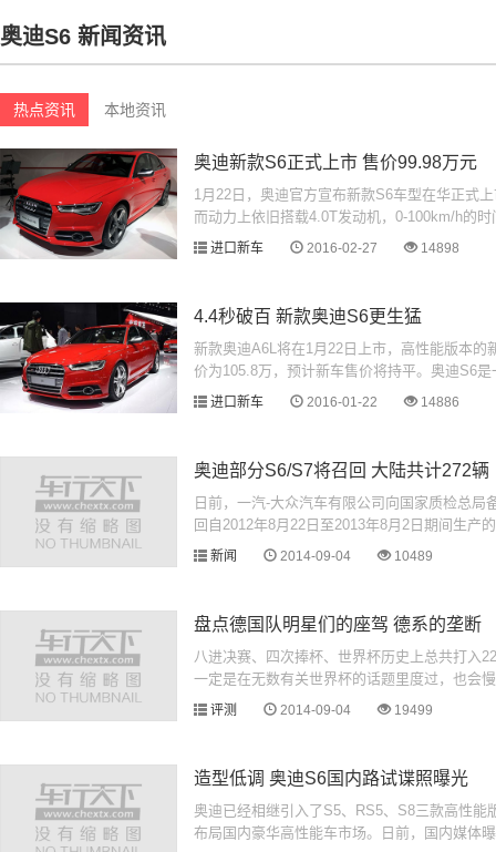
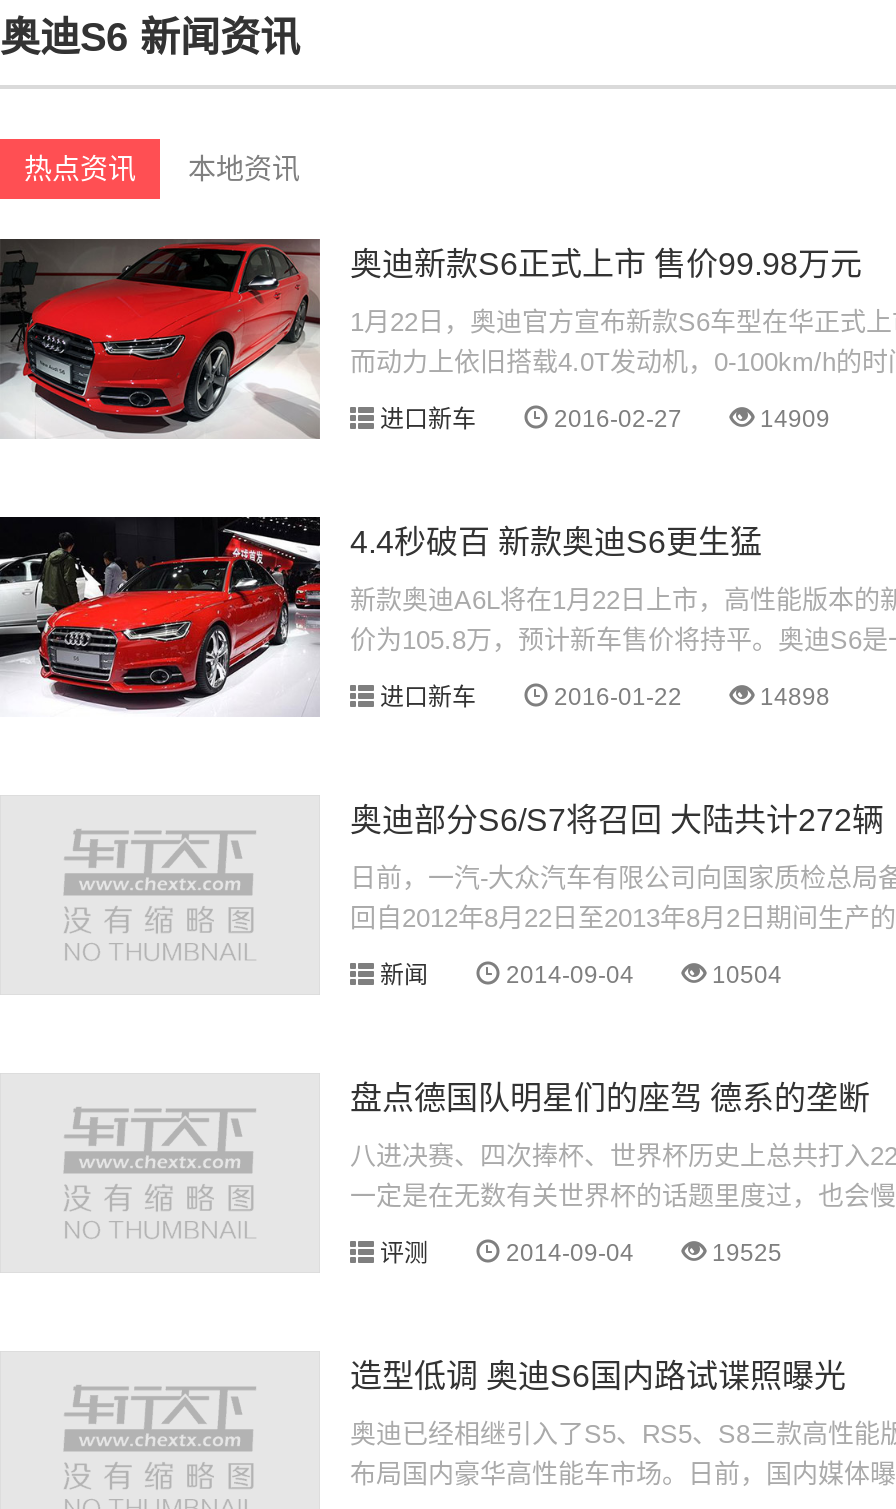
- 2016-02-27 14898
+ 2016-02-27 14909

- 2016-01-22 14886
+ 2016-01-22 14898

- 2014-09-04 10489
+ 2014-09-04 10504

- 2014-09-04 19499
+ 2014-09-04 19525
